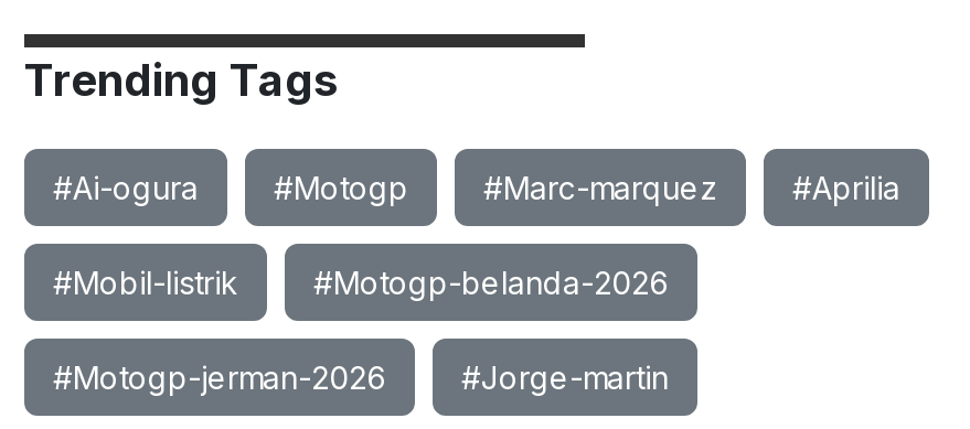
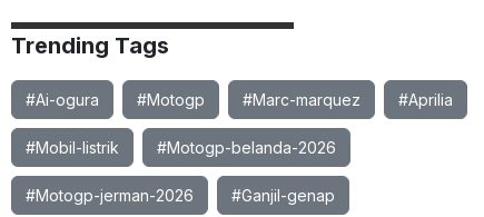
- #Jorge-martin
+ #Ganjil-genap
